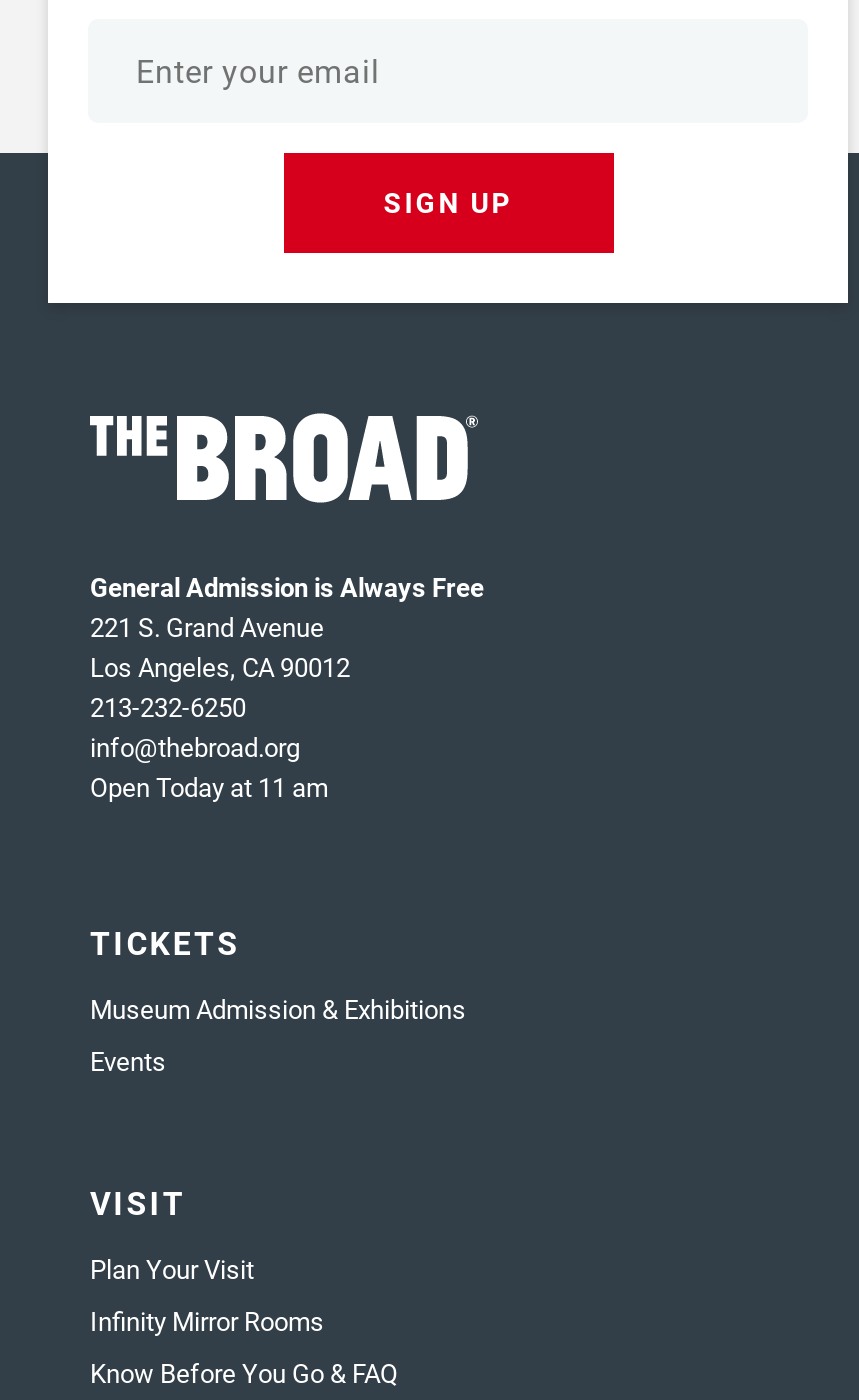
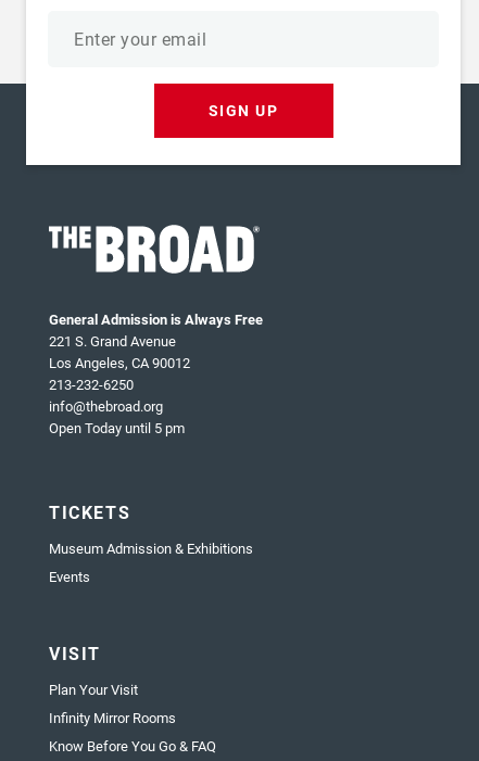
- Open Today at 11 am
+ Open Today until 5 pm
